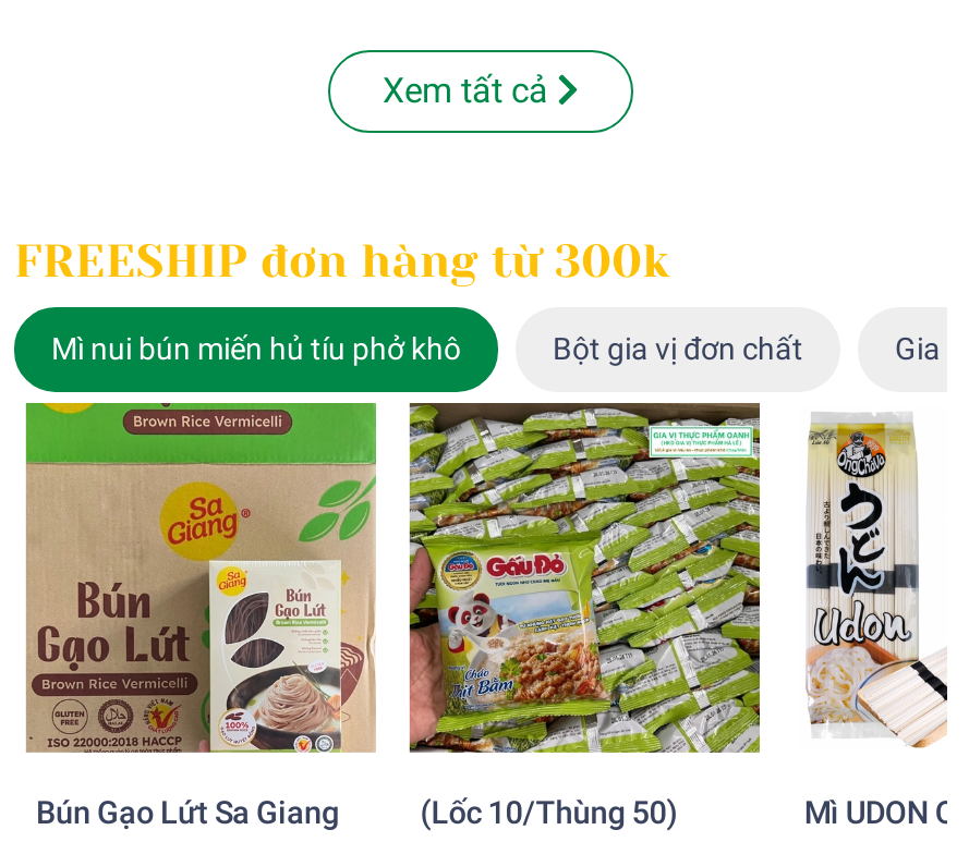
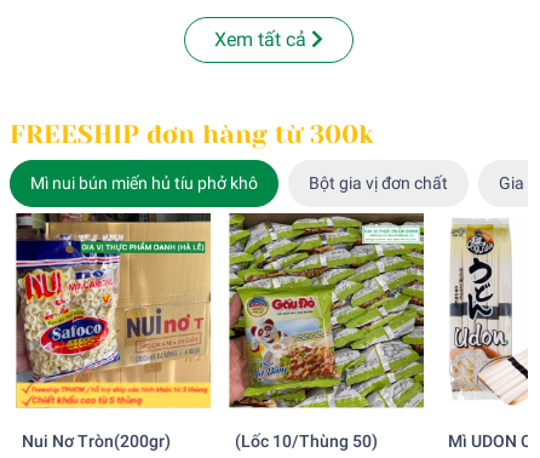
- [image]
- Bún Gạo Lứt Sa Giang
+ [image]
+ Nui Nơ Tròn(200gr)
